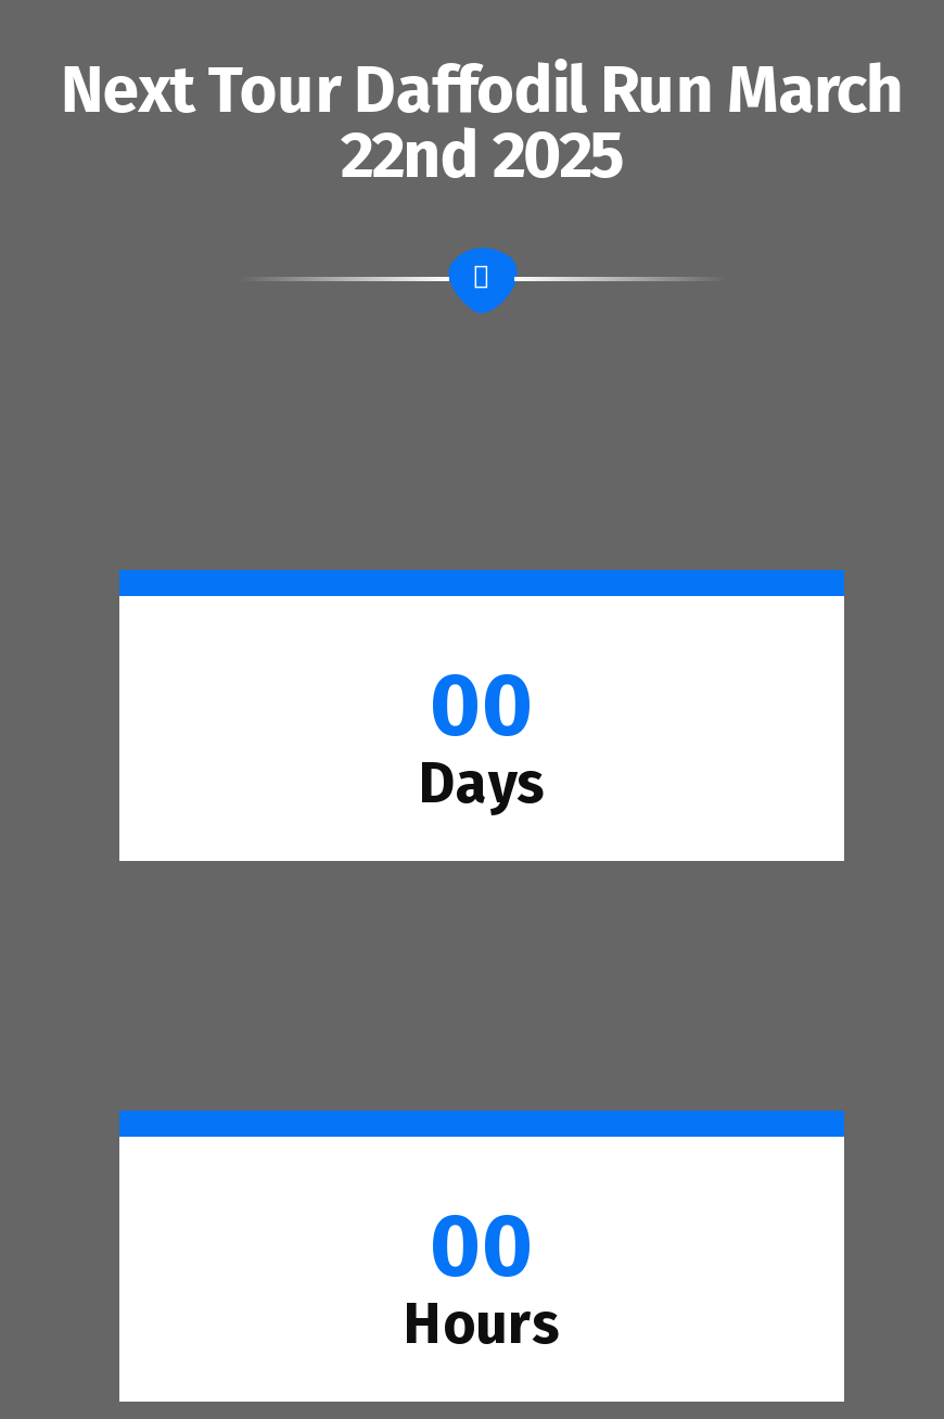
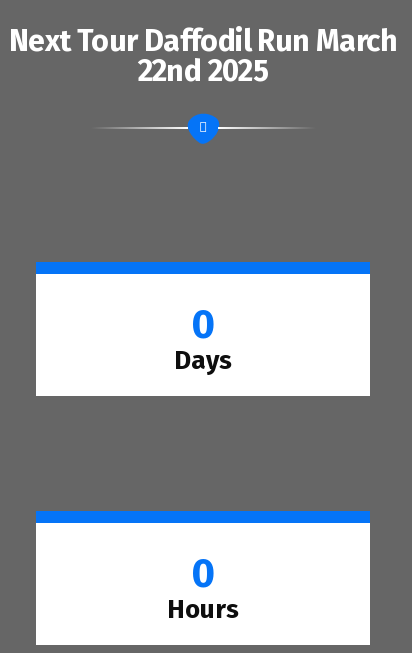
- 00
+ 0

- 00
+ 0
